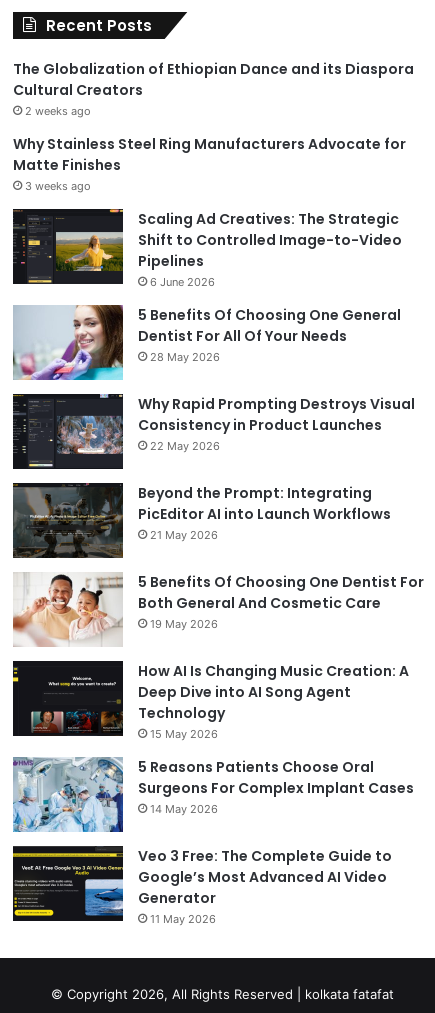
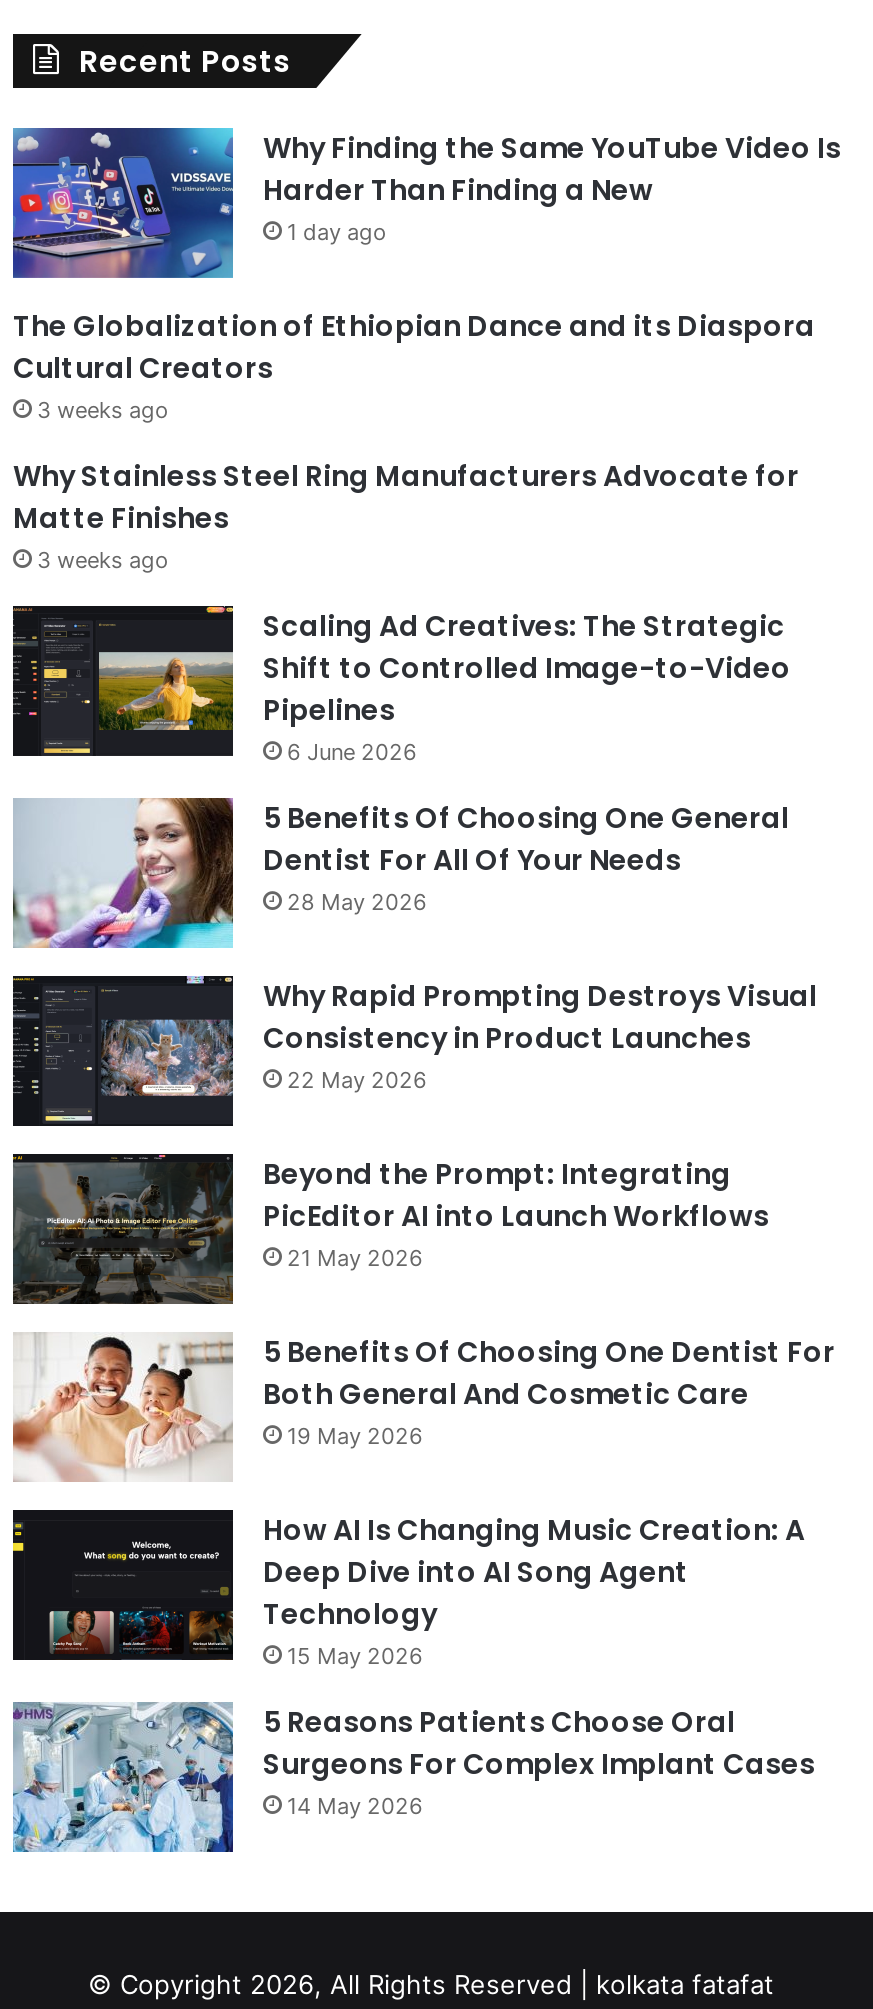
+ [image]
+ Why Finding the Same YouTube Video Is
+ Harder Than Finding a New
+ 1 day ago

moved down: The Globalization of Ethiopian Dance and its Diaspora | Cultural Creators

- 2 weeks ago
+ 3 weeks ago

moved down: [image] | Why Stainless Steel Ring Manufacturers Advocate for | Matte Finishes | ... | Surgeons For Complex Implant Cases | 14 May 2026

- [image]
- Veo 3 Free: The Complete Guide to
- Google’s Most Advanced AI Video
- Generator
- 11 May 2026
